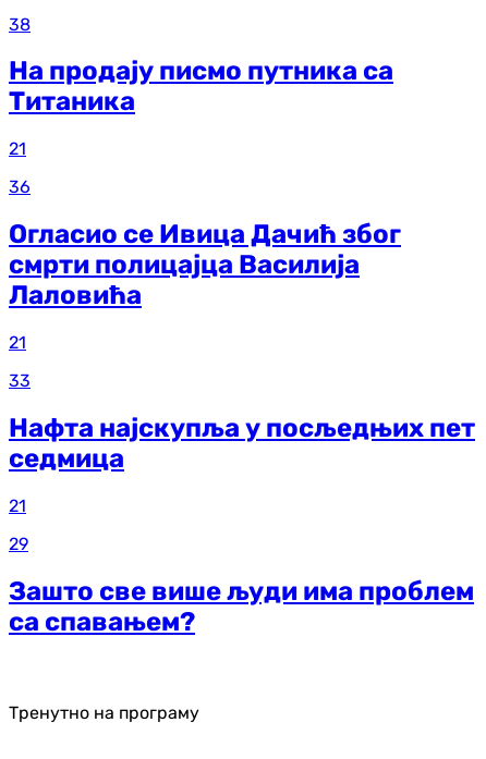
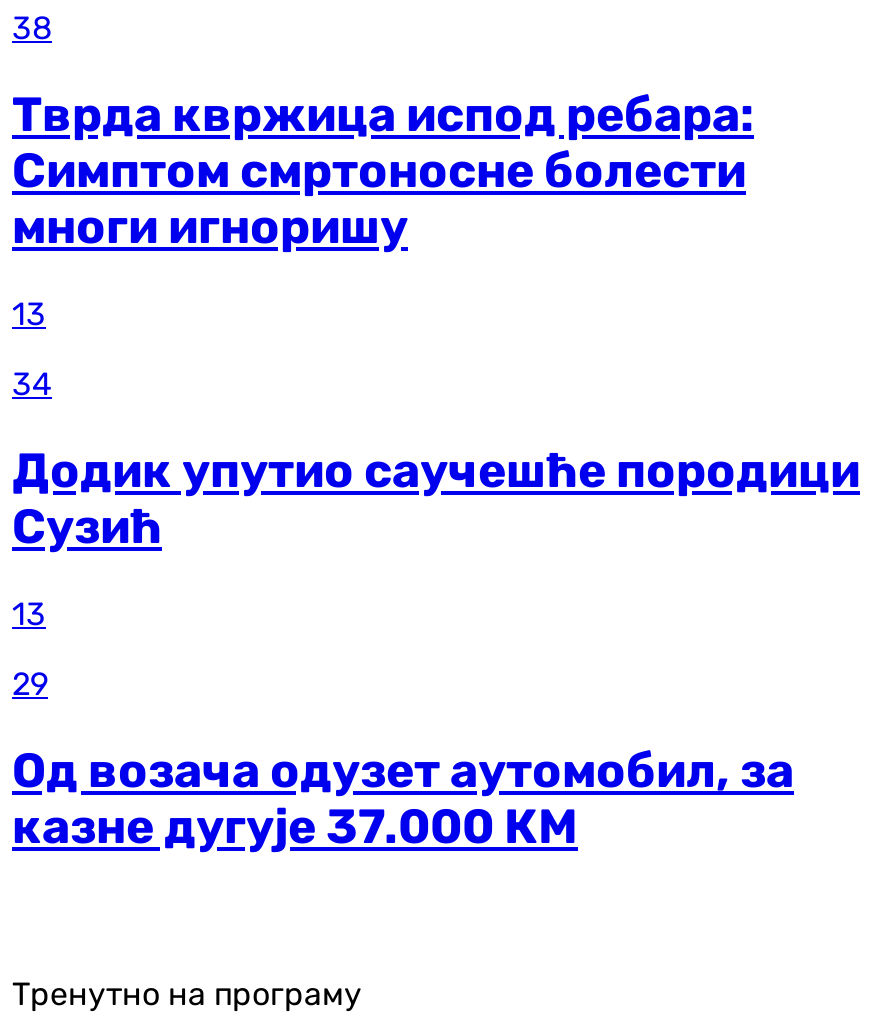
- На продају писмо путника са
- Титаника
- 21
- 36
- Огласио се Ивица Дачић због
- смрти полицајца Василија
- Лаловића
- 21
- 33
- Нафта најскупља у посљедњих пет
- седмица
- 21
+ Тврда квржица испод ребара:
+ Симптом смртоносне болести
+ многи игноришу
+ 13
+ 34
+ Додик упутио саучешће породици
+ Сузић
+ 13

- Зашто све више људи има проблем
- са спавањем?
+ Од возача одузет аутомобил, за
+ казне дугује 37.000 КМ
